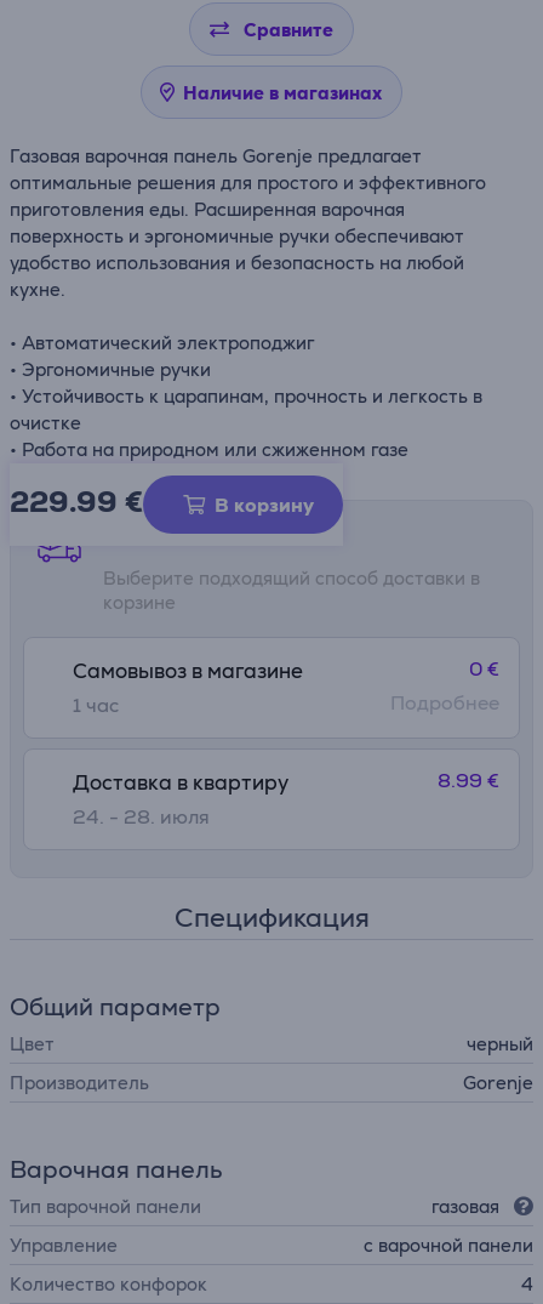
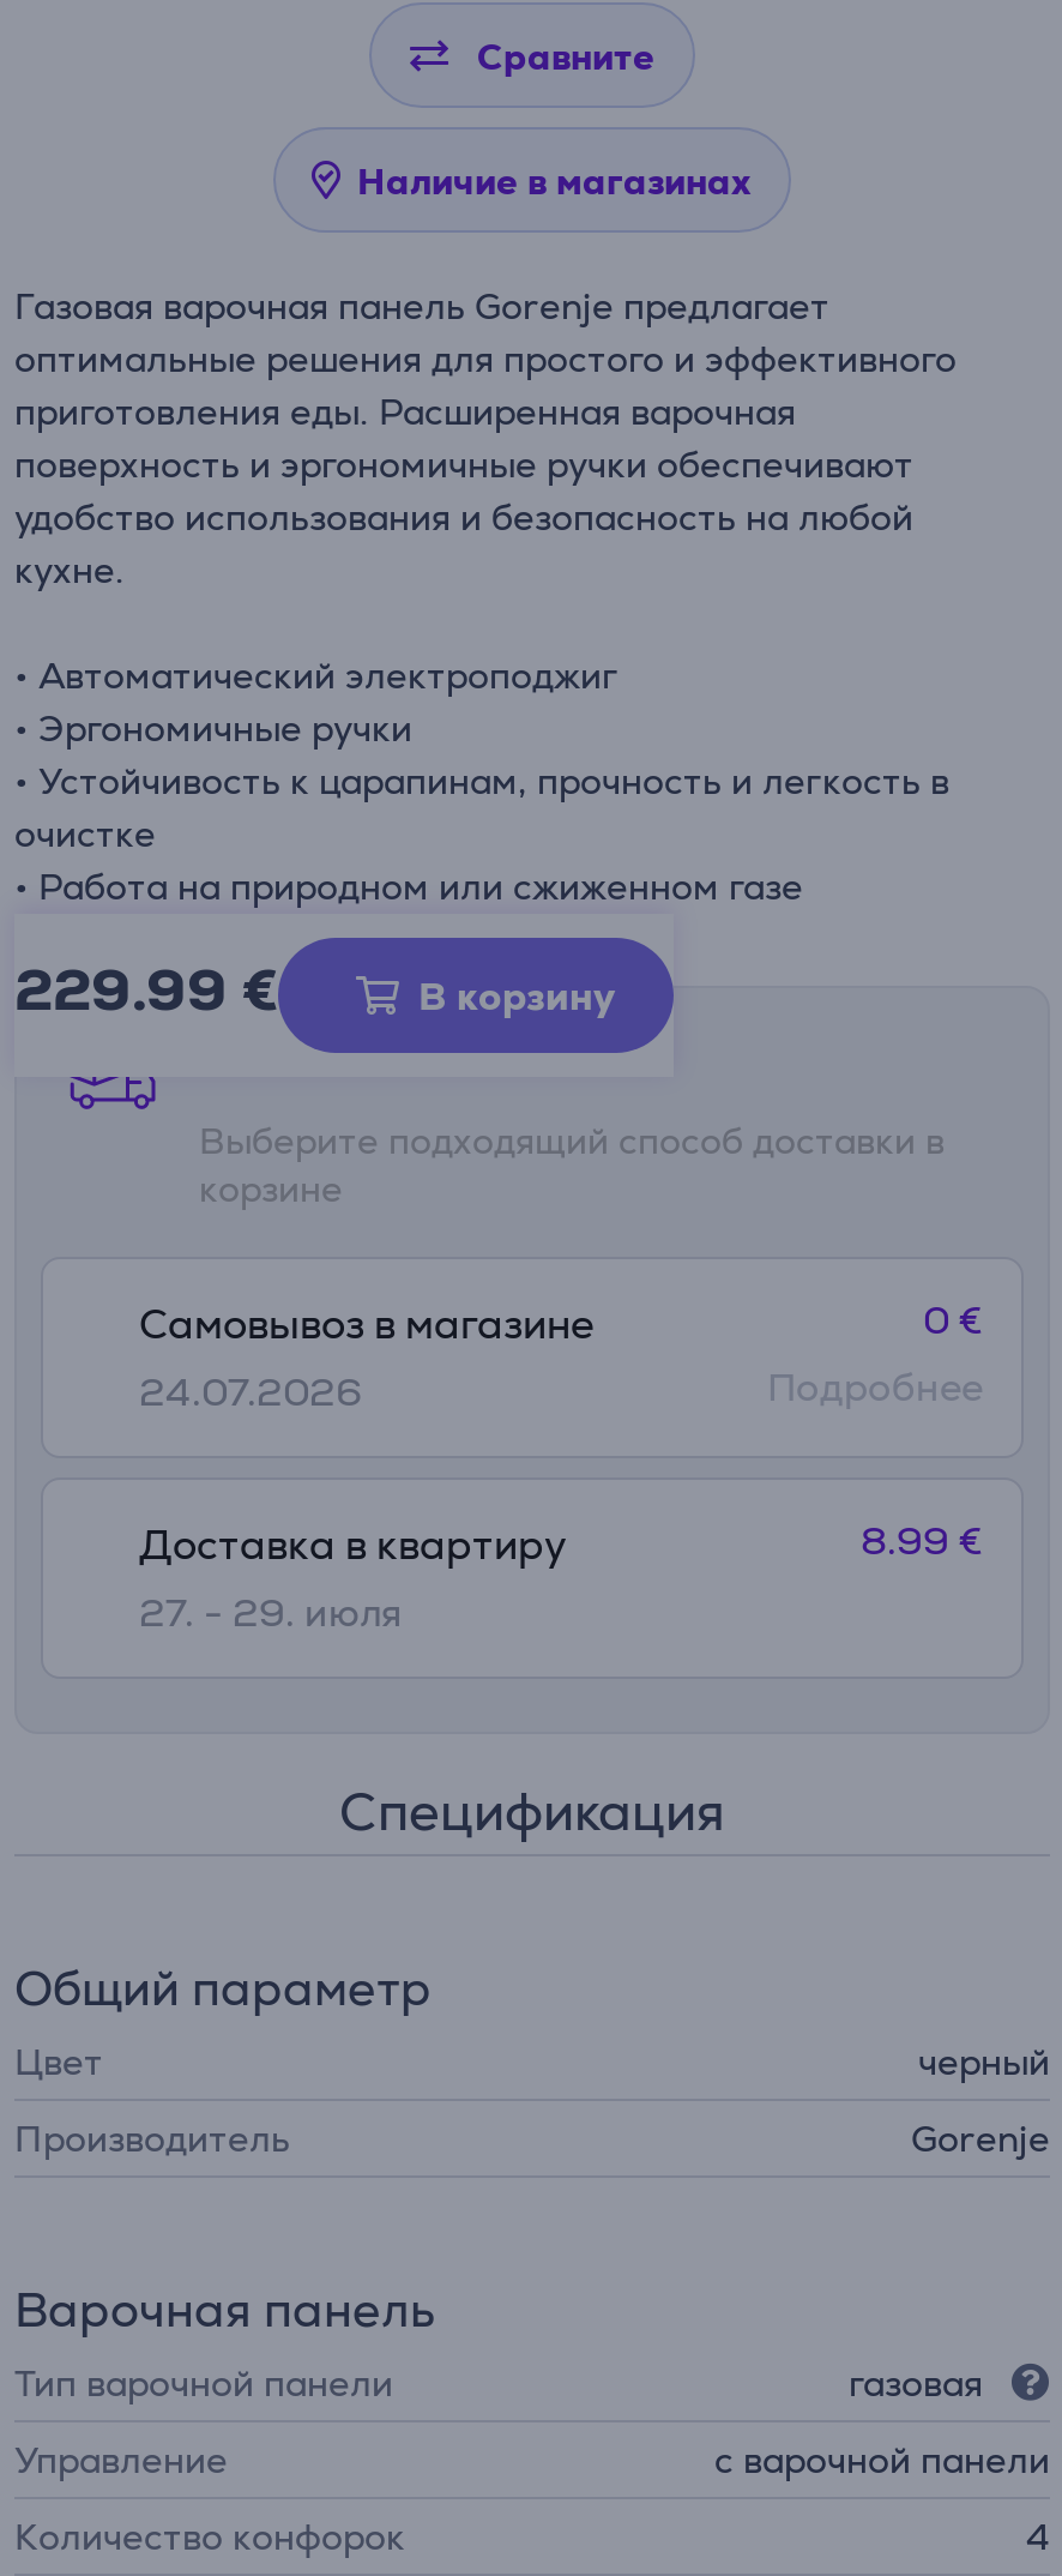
- 1 час
+ 24.07.2026

- 24. - 28. июля
+ 27. - 29. июля
